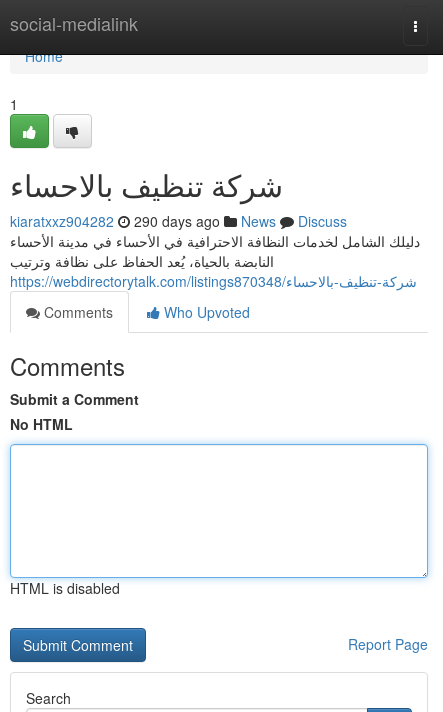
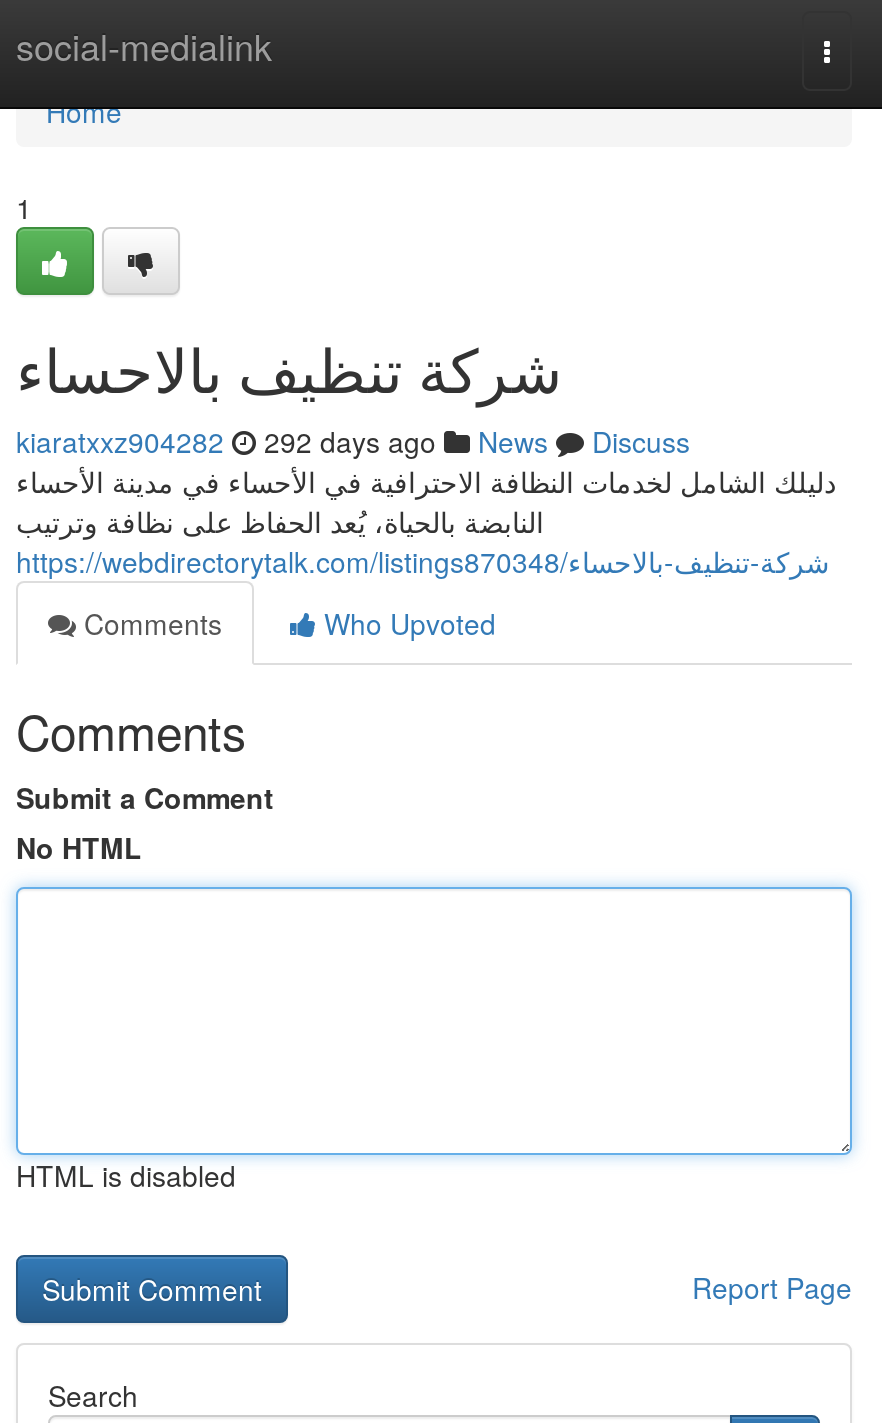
- kiaratxxz904282 290 days ago News Discuss
+ kiaratxxz904282 292 days ago News Discuss
